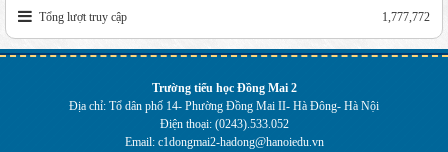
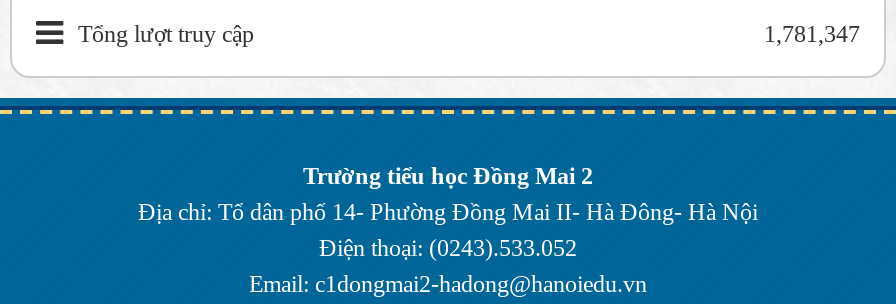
- 1,777,772
+ 1,781,347
